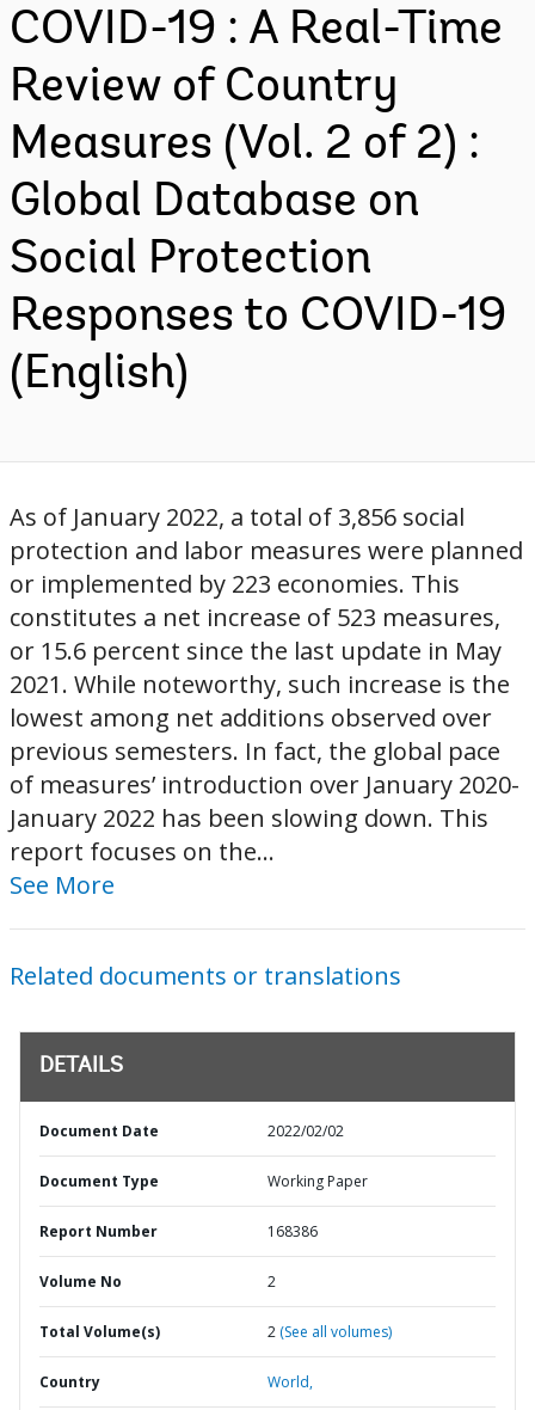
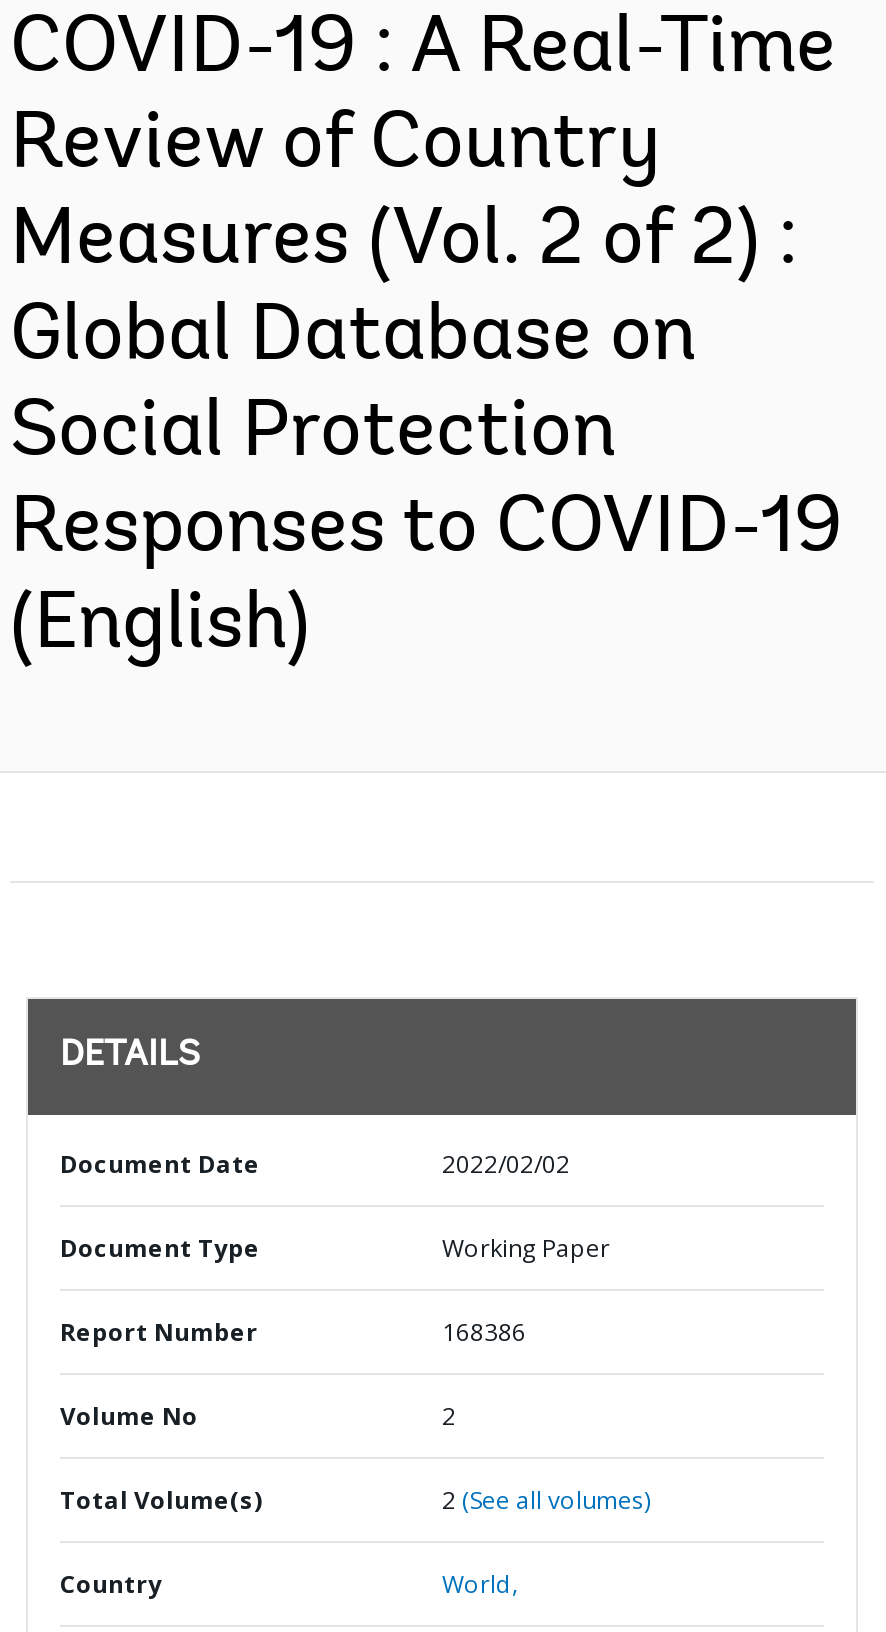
- As of January 2022, a total of 3,856 social
- protection and labor measures were planned
- or implemented by 223 economies. This
- constitutes a net increase of 523 measures,
- or 15.6 percent since the last update in May
- 2021. While noteworthy, such increase is the
- lowest among net additions observed over
- previous semesters. In fact, the global pace
- of measures’ introduction over January 2020-
- January 2022 has been slowing down. This
- report focuses on the...
- See More
- Related documents or translations
